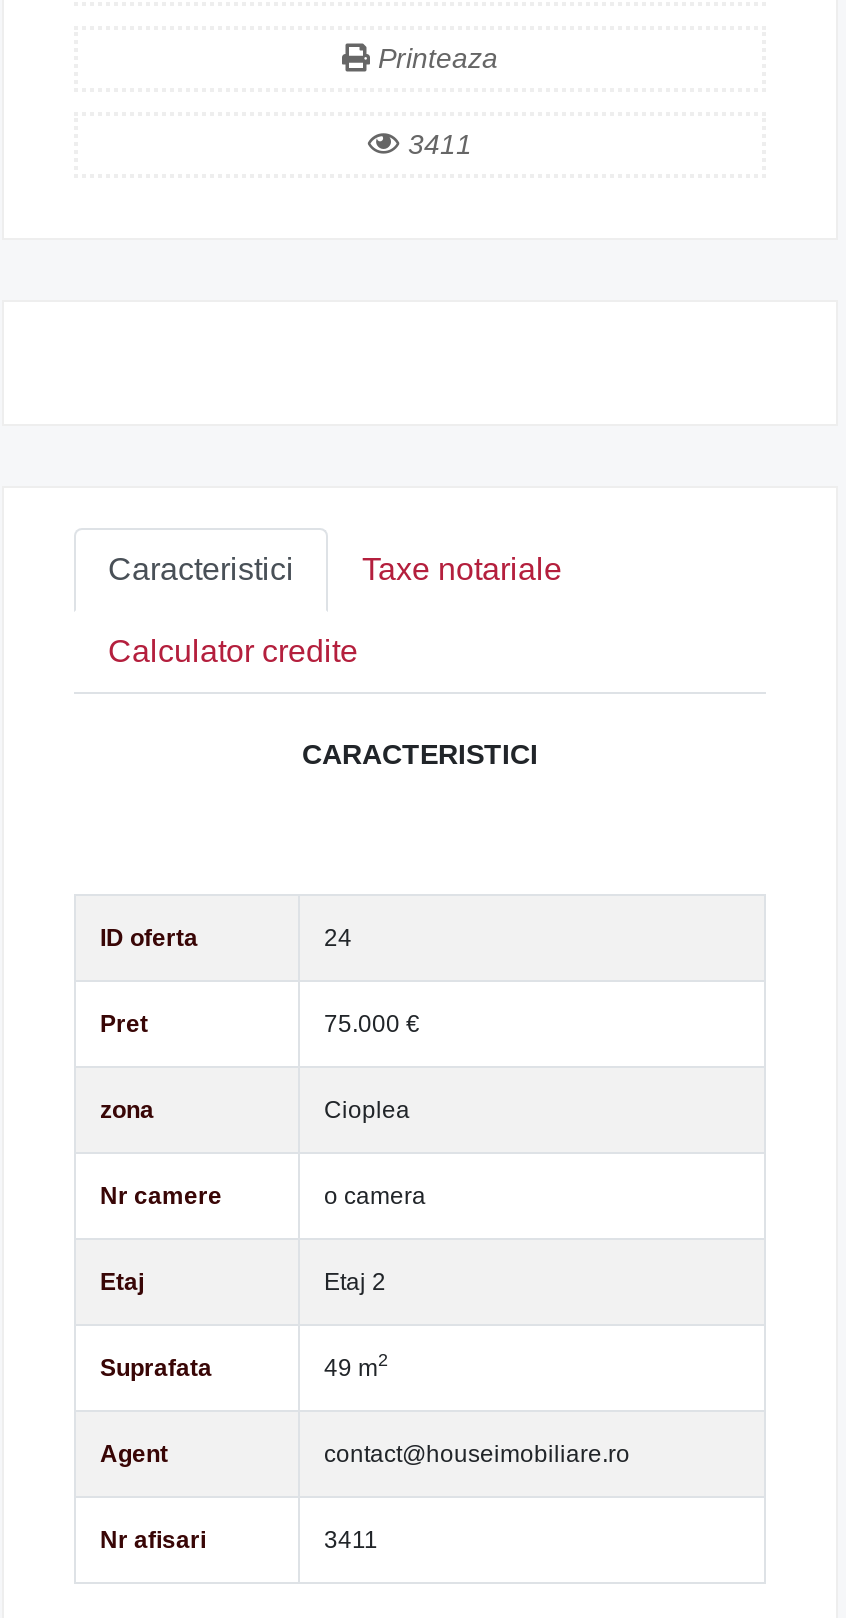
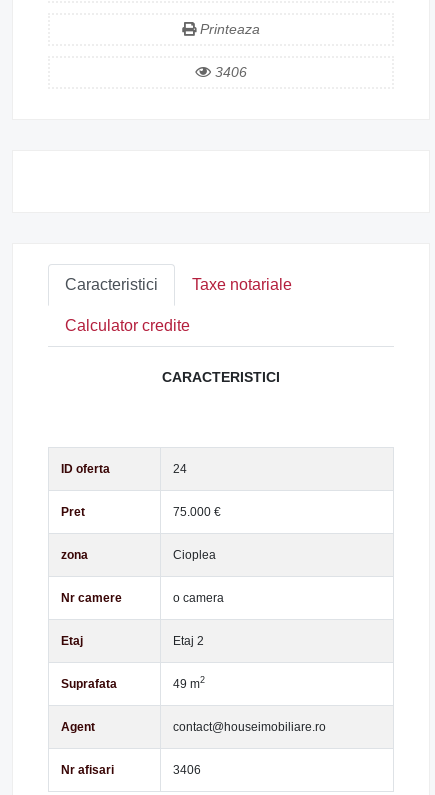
- 3411
+ 3406

- 3411
+ 3406
